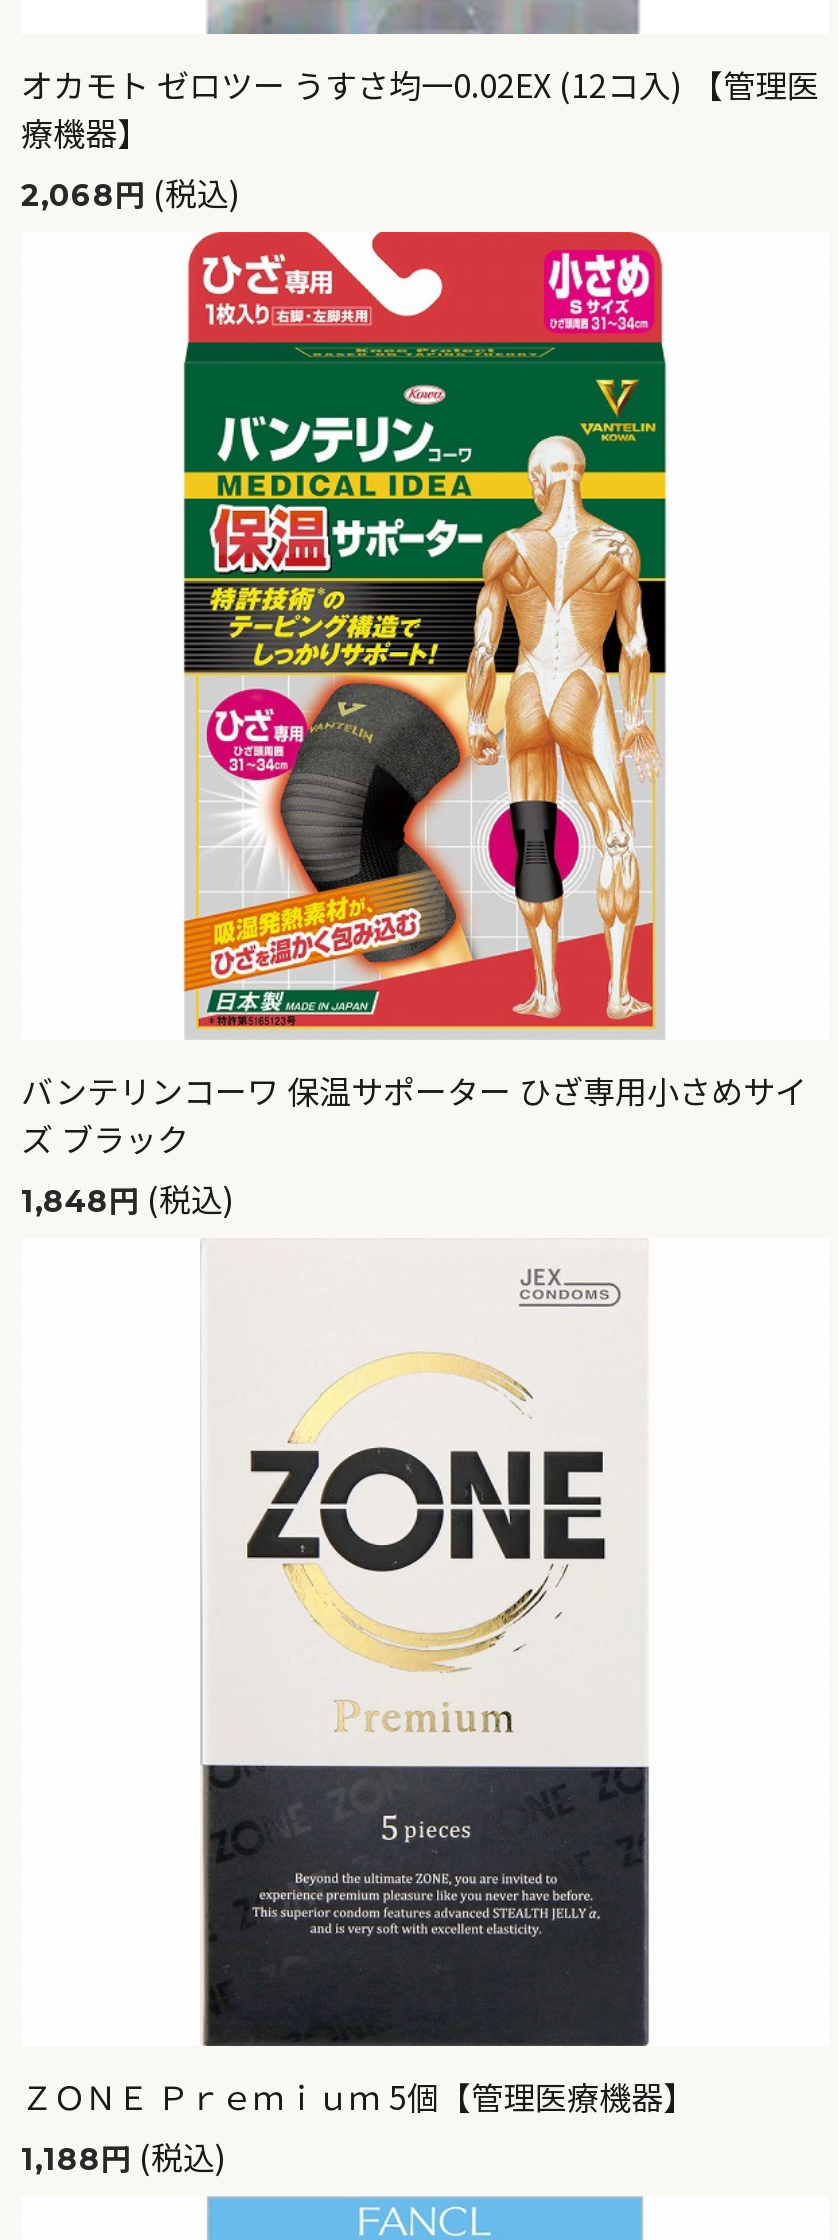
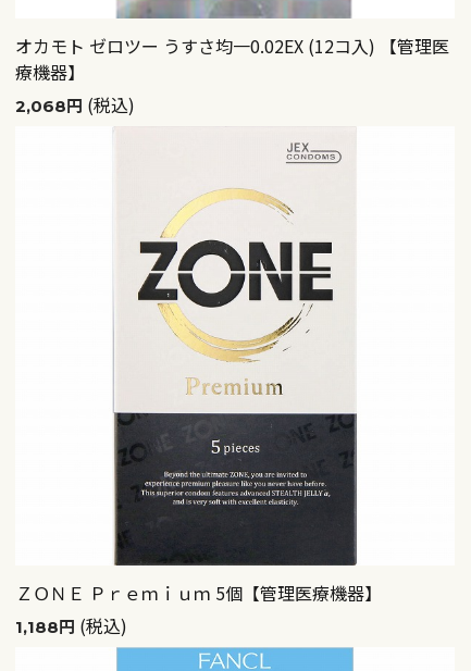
- [image]
- バンテリンコーワ 保温サポーター ひざ専用小さめサイ
- ズ ブラック
- 1,848円 (税込)
